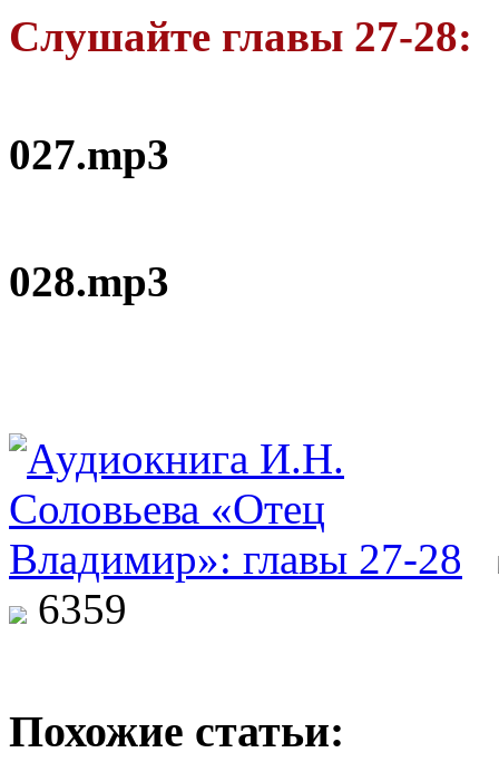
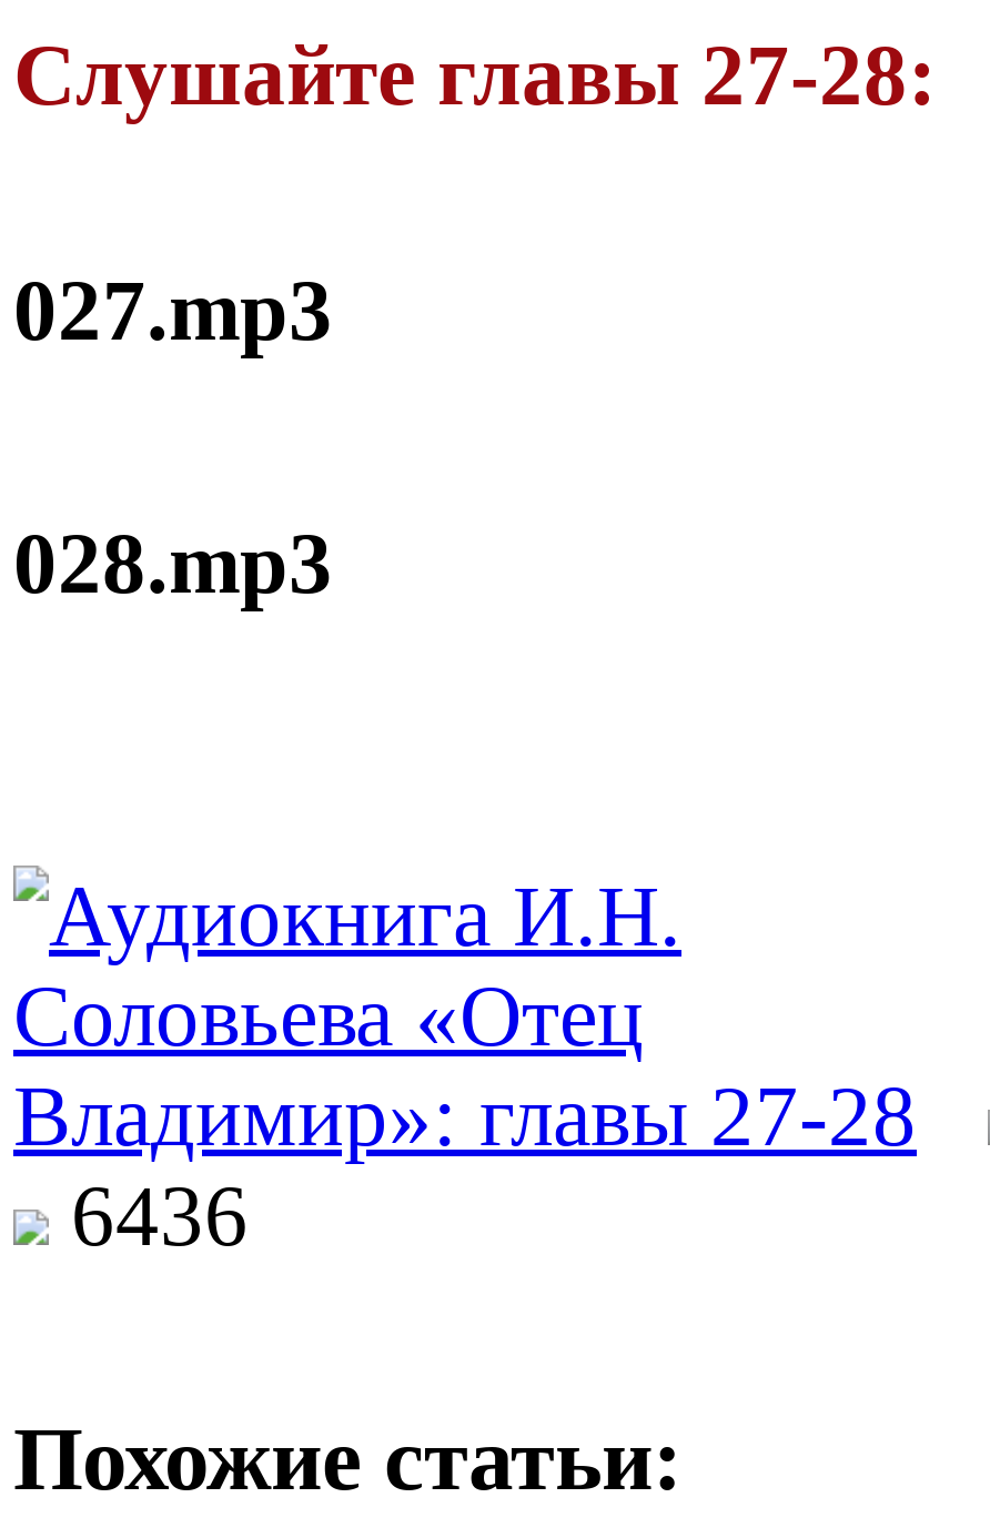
- 6359
+ 6436
